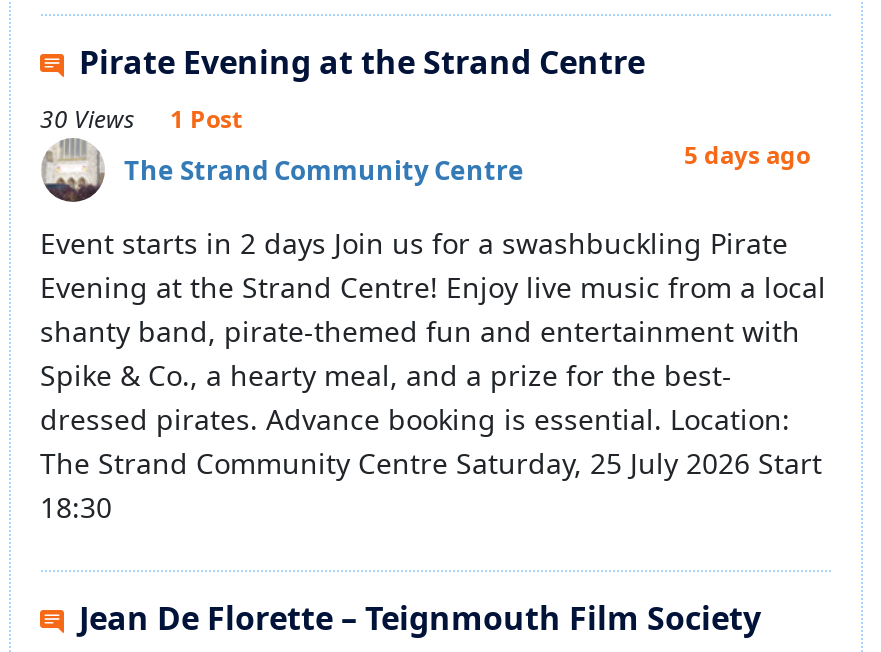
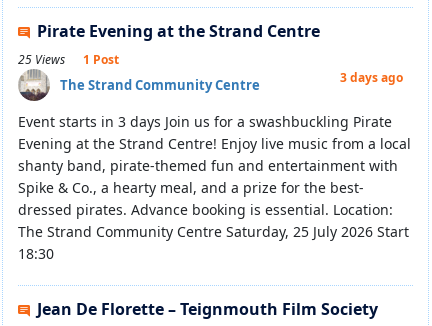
- 30 Views 1 Post
+ 25 Views 1 Post

- 5 days ago
+ 3 days ago

- Event starts in 2 days Join us for a swashbuckling Pirate
+ Event starts in 3 days Join us for a swashbuckling Pirate
